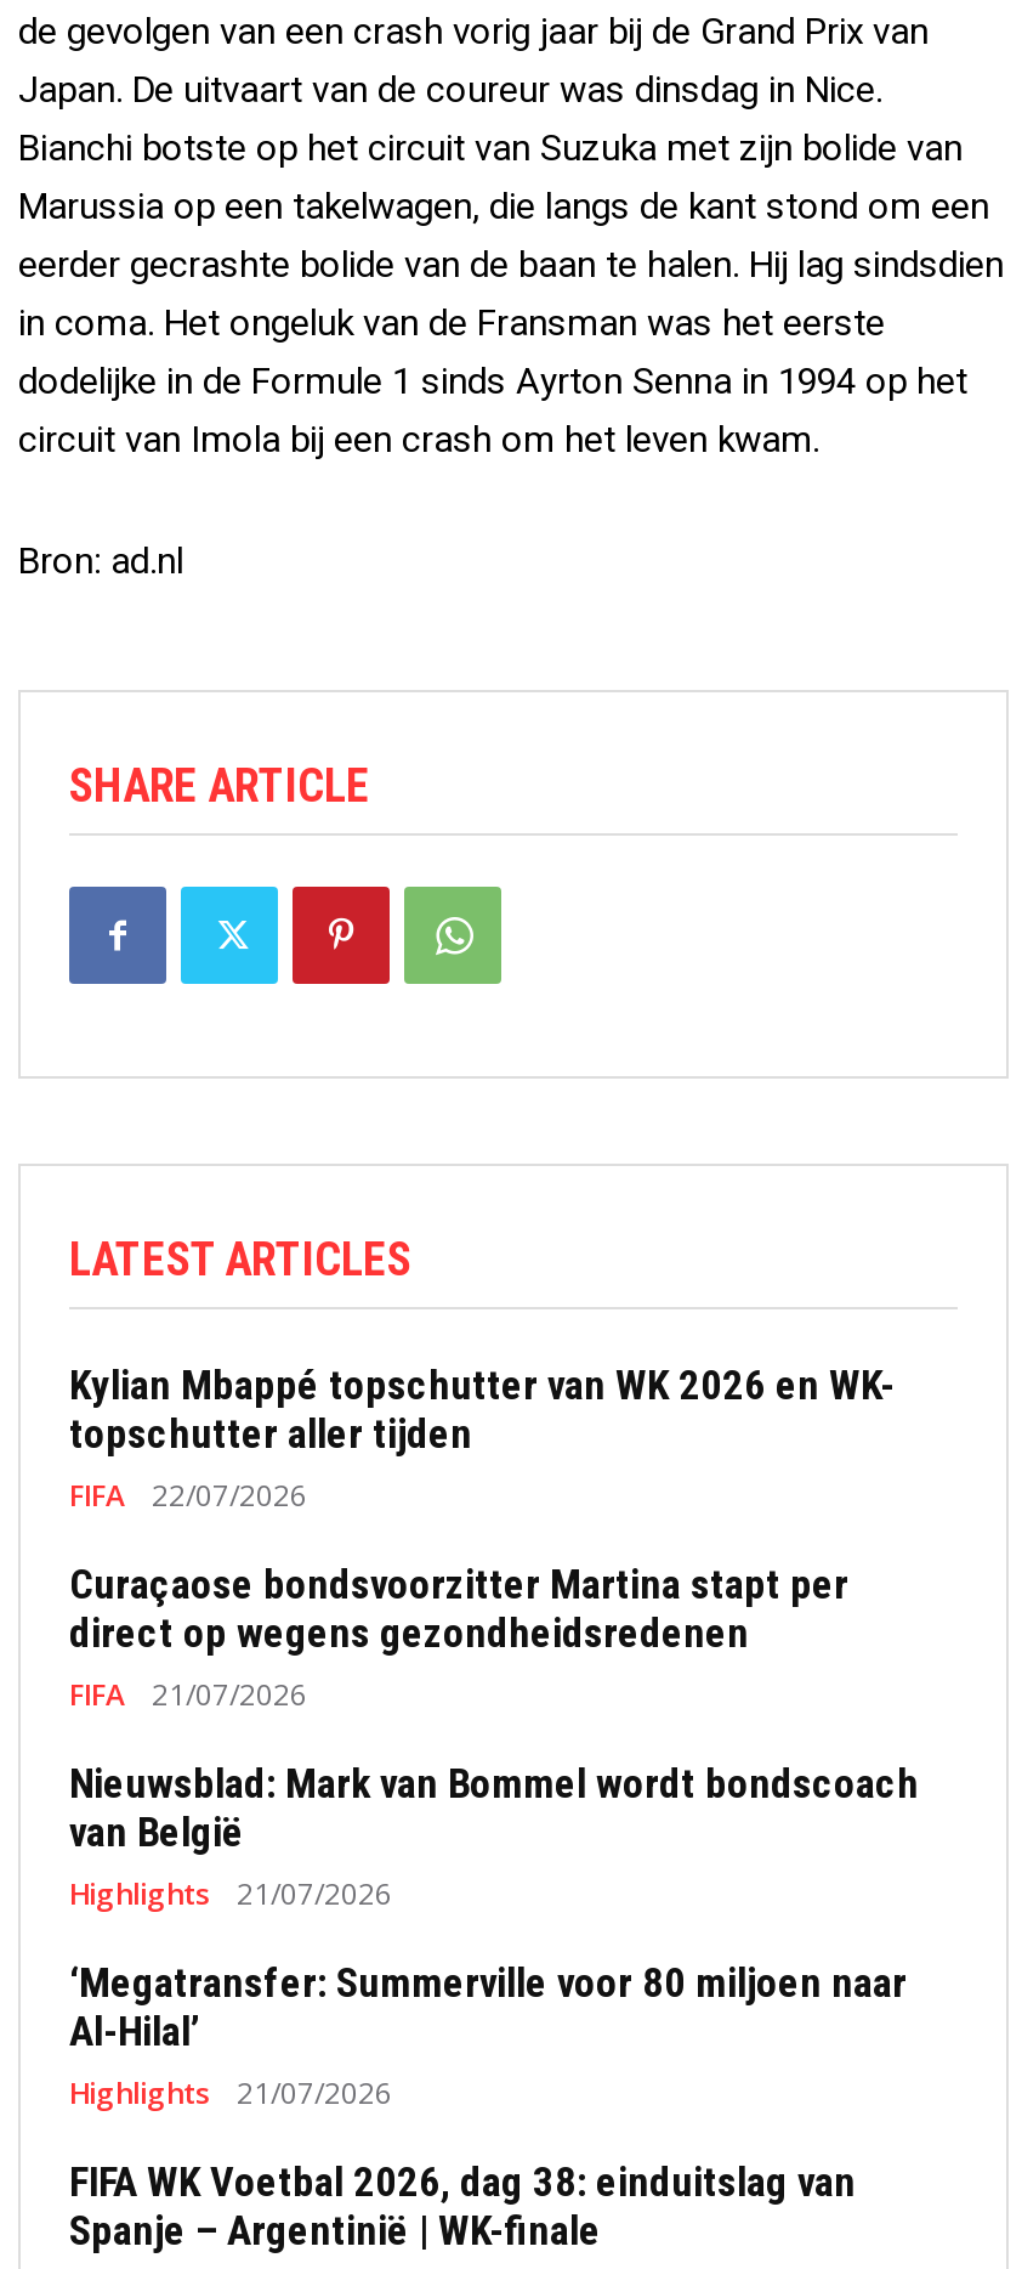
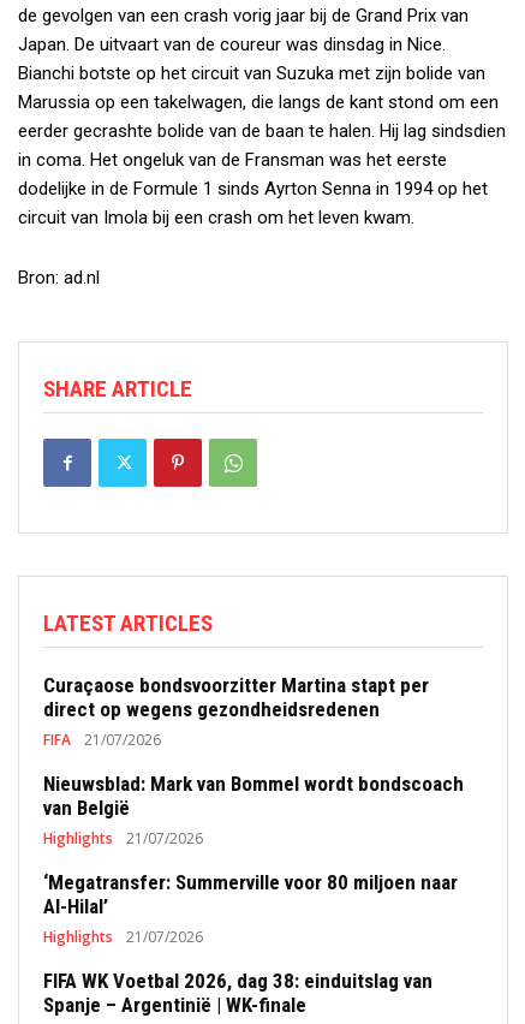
- Kylian Mbappé topschutter van WK 2026 en WK-
- topschutter aller tijden
- FIFA
- 22/07/2026
